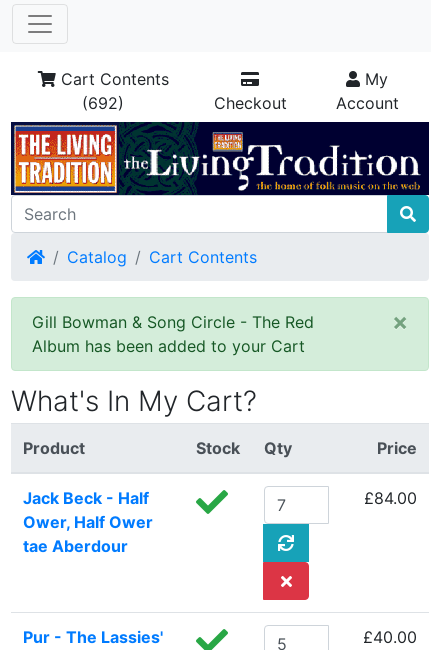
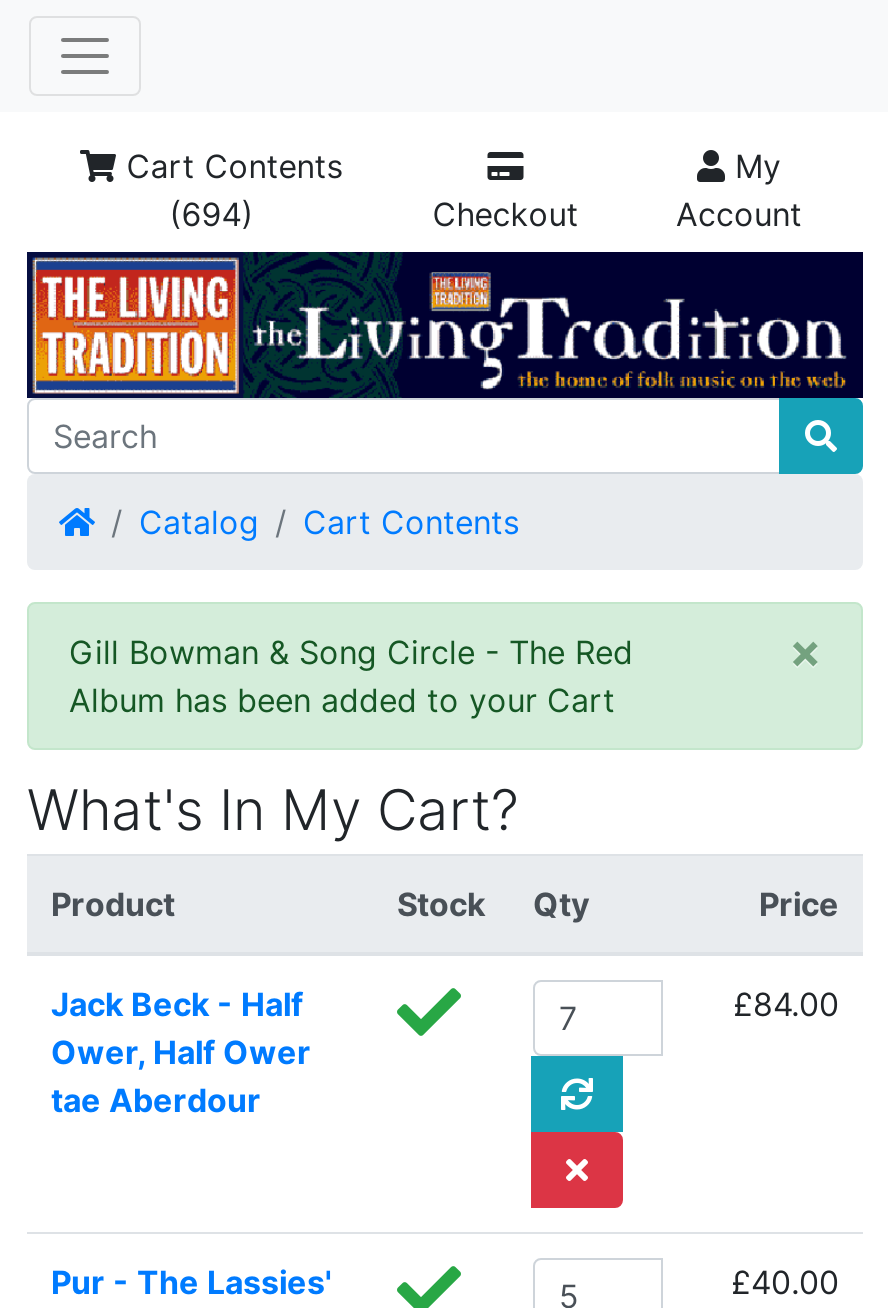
- (692)
+ (694)
